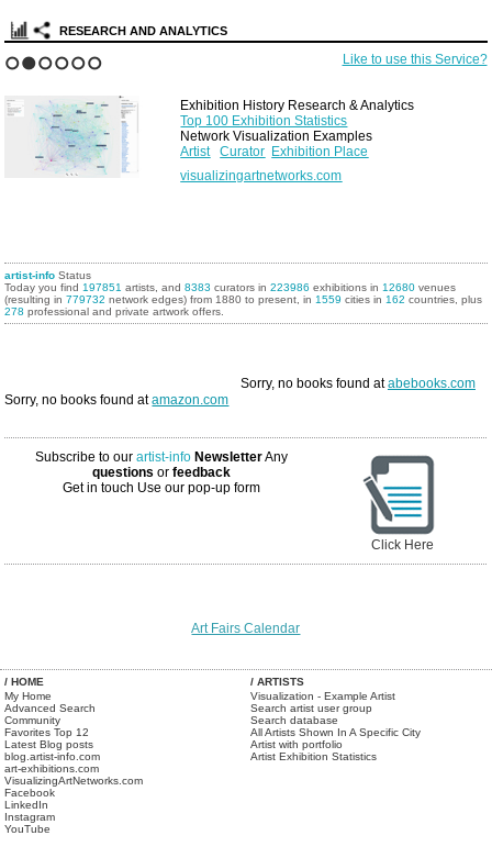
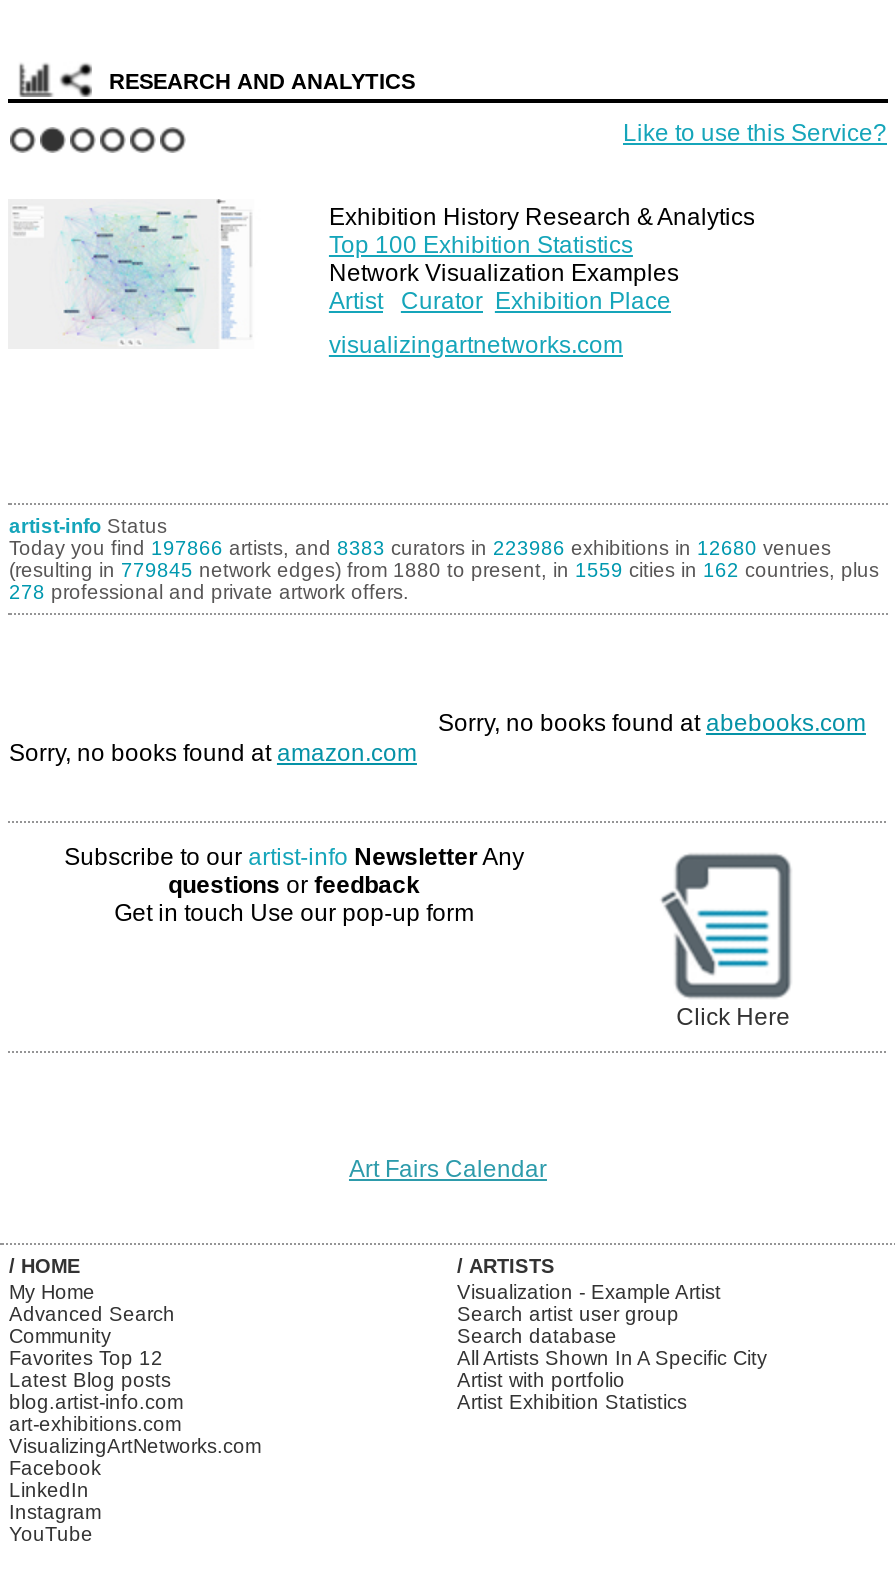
- Today you find 197851 artists, and 8383 curators in 223986 exhibitions in 12680 venues
+ Today you find 197866 artists, and 8383 curators in 223986 exhibitions in 12680 venues

- (resulting in 779732 network edges) from 1880 to present, in 1559 cities in 162 countries, plus
+ (resulting in 779845 network edges) from 1880 to present, in 1559 cities in 162 countries, plus
